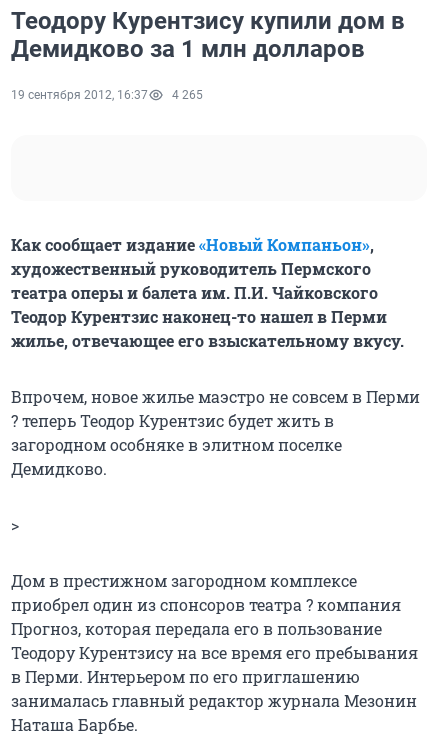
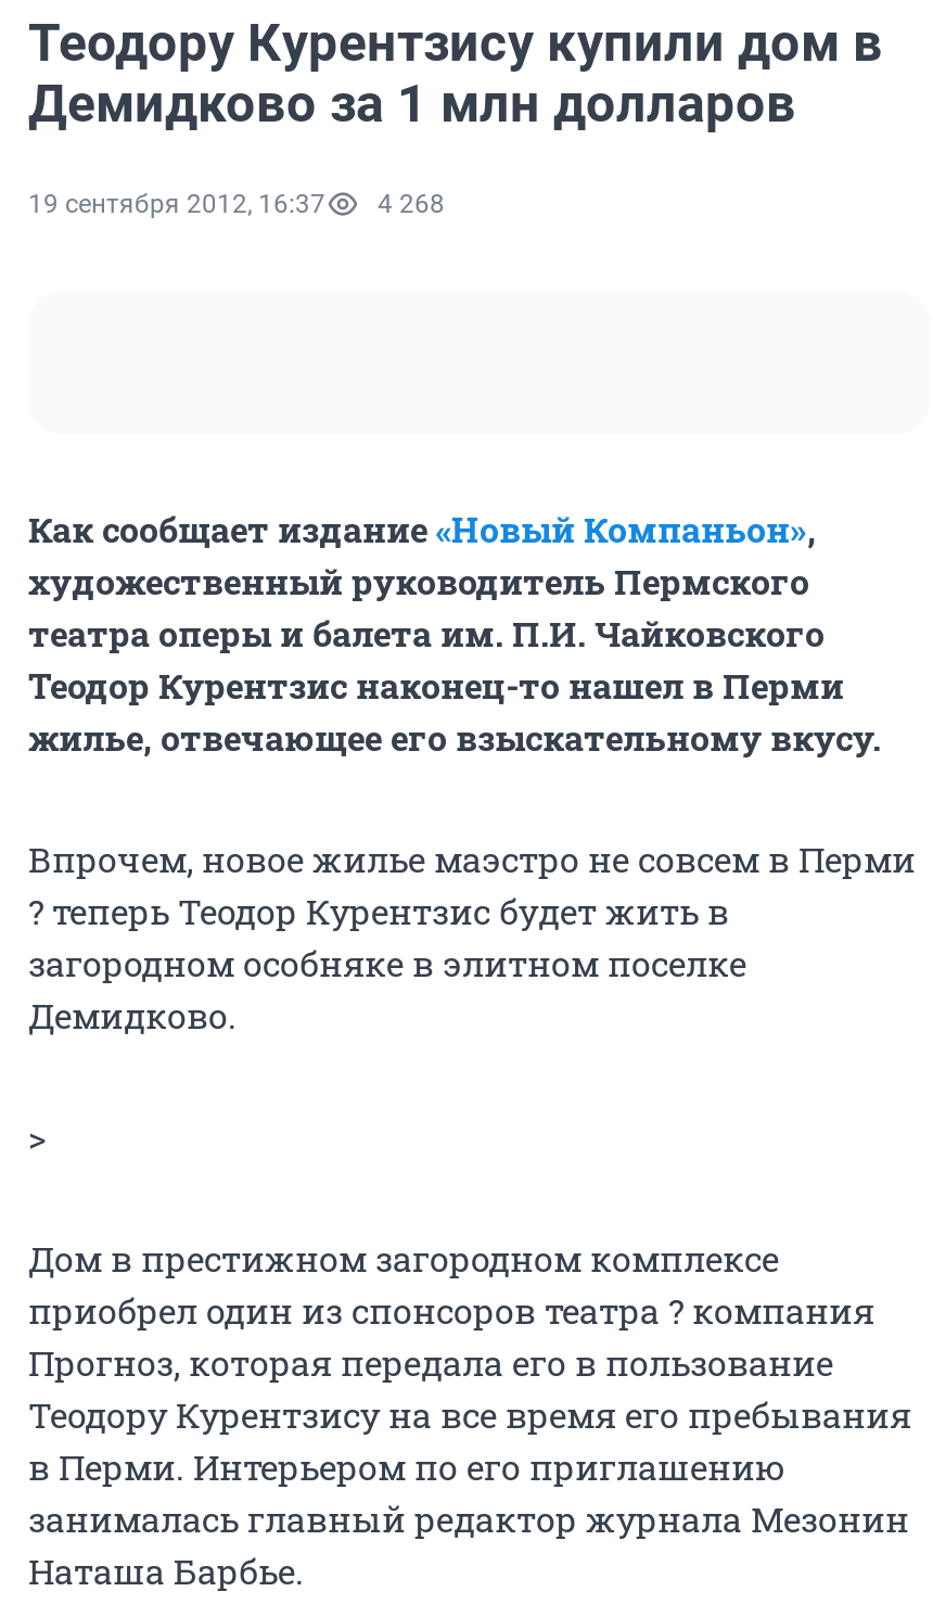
- 19 сентября 2012, 16:37 4 265
+ 19 сентября 2012, 16:37 4 268
